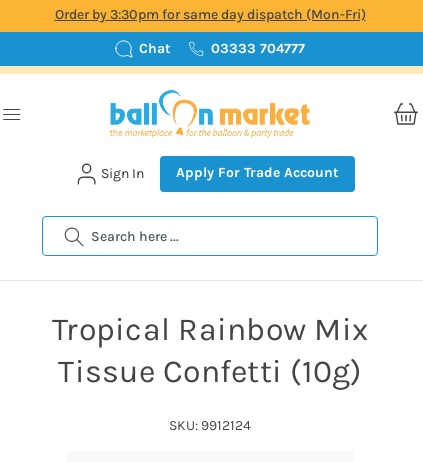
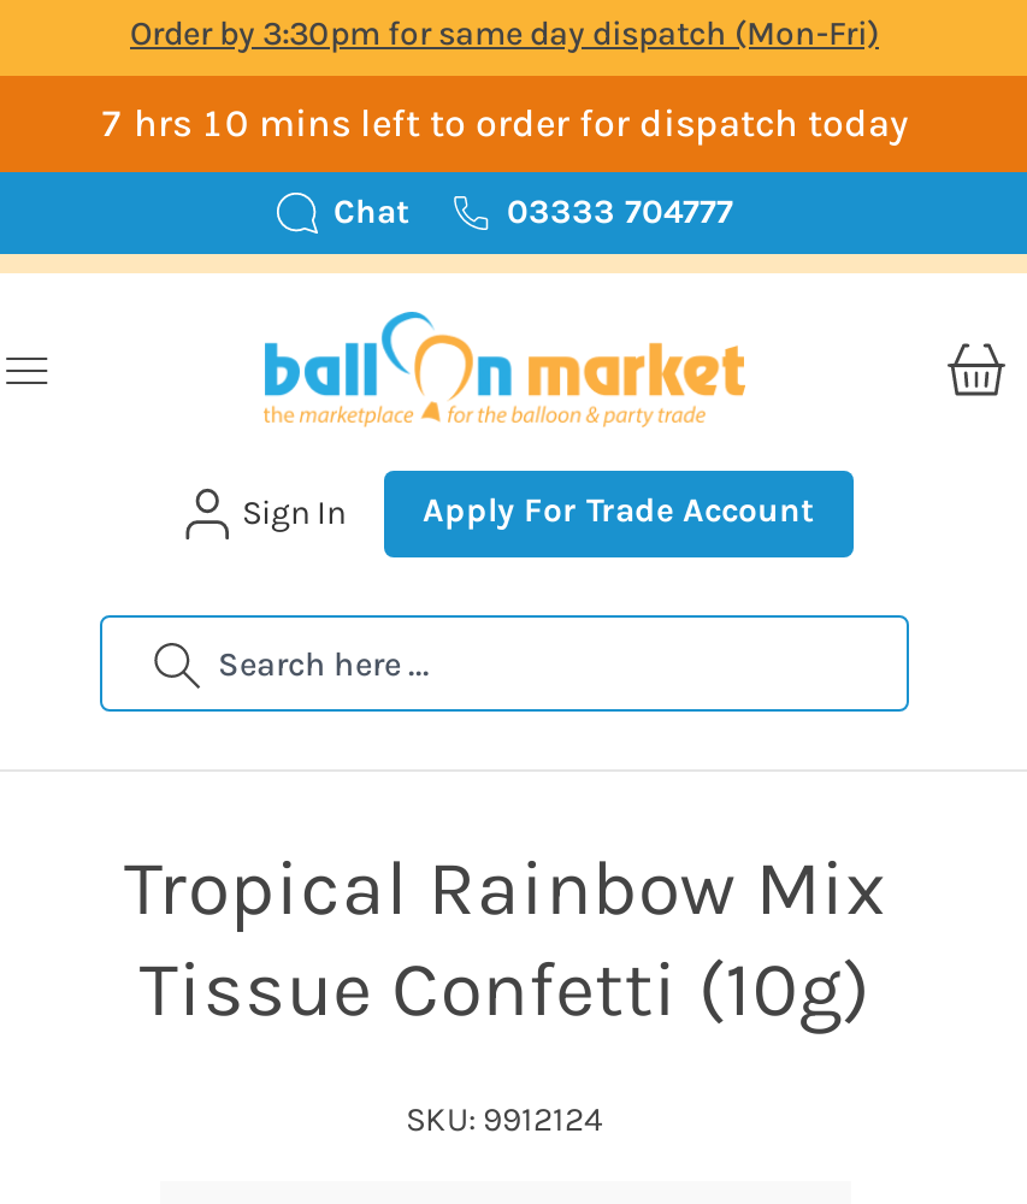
+ 7 hrs 10 mins left to order for dispatch today
